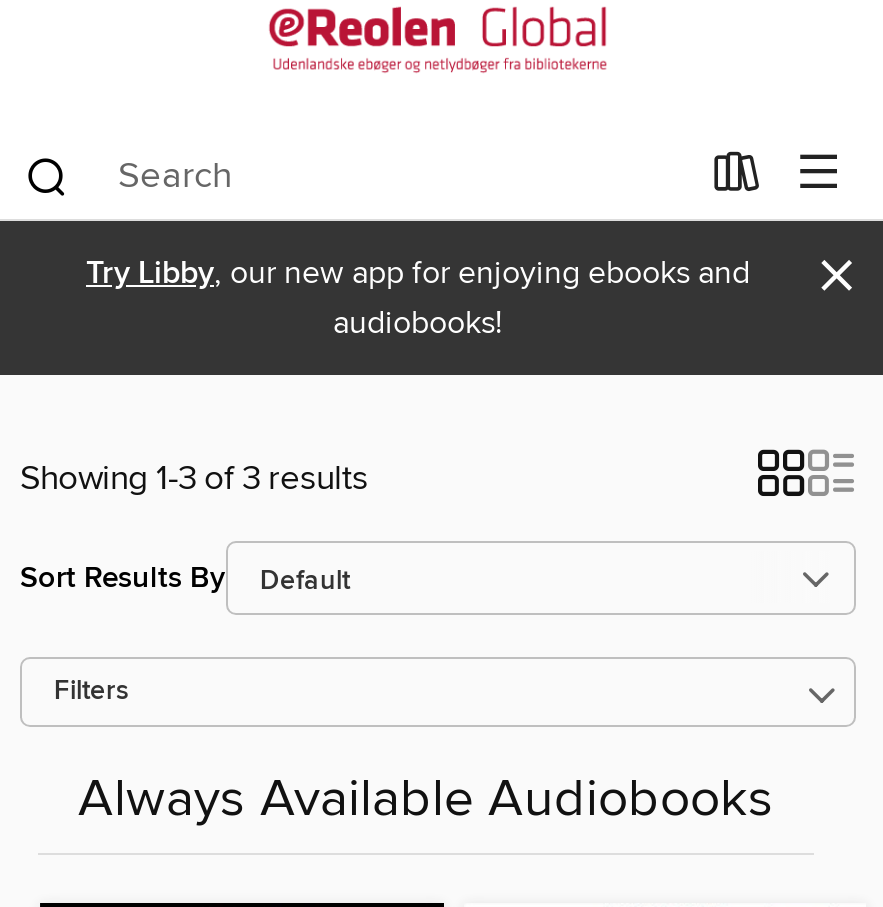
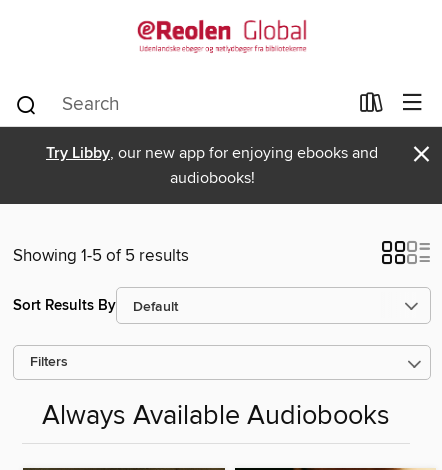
- Showing 1-3 of 3 results
+ Showing 1-5 of 5 results
